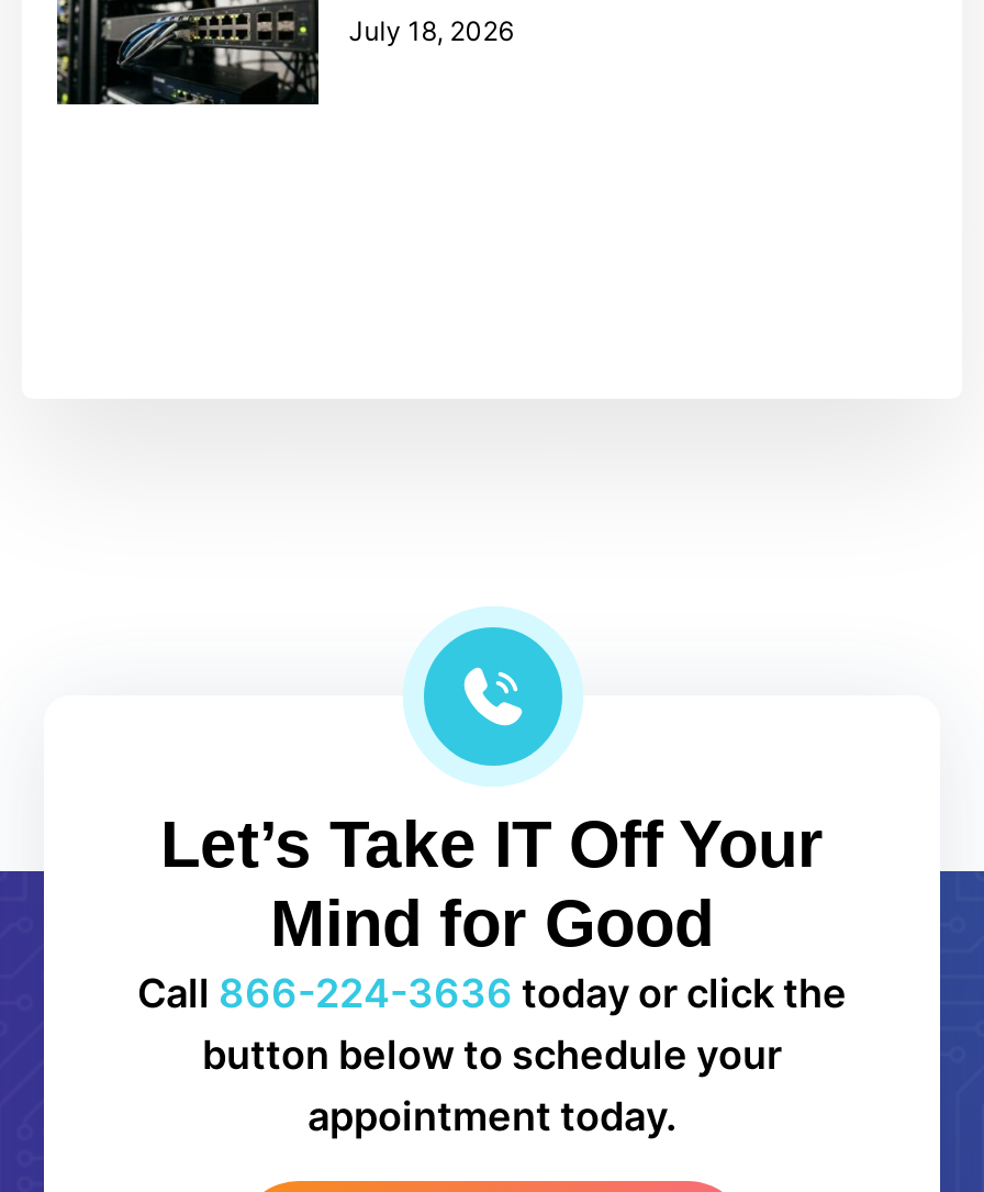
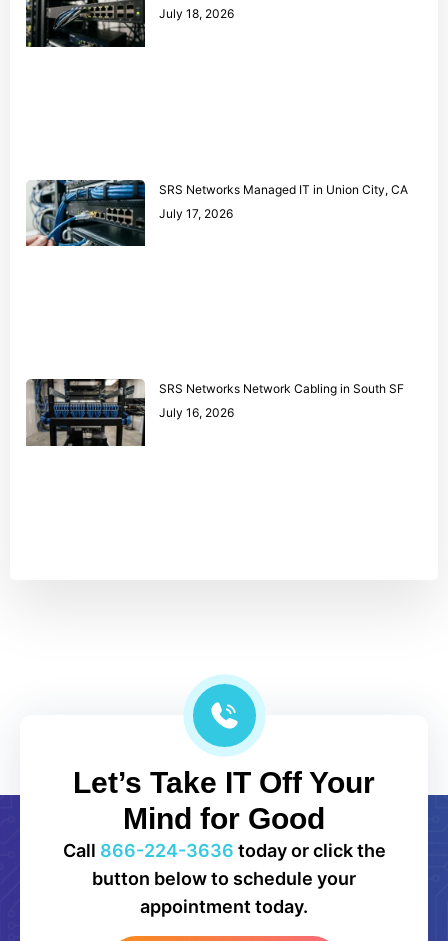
+ [image]
+ SRS Networks Managed IT in Union City, CA
+ July 17, 2026

+ [image]
+ SRS Networks Network Cabling in South SF
+ July 16, 2026
